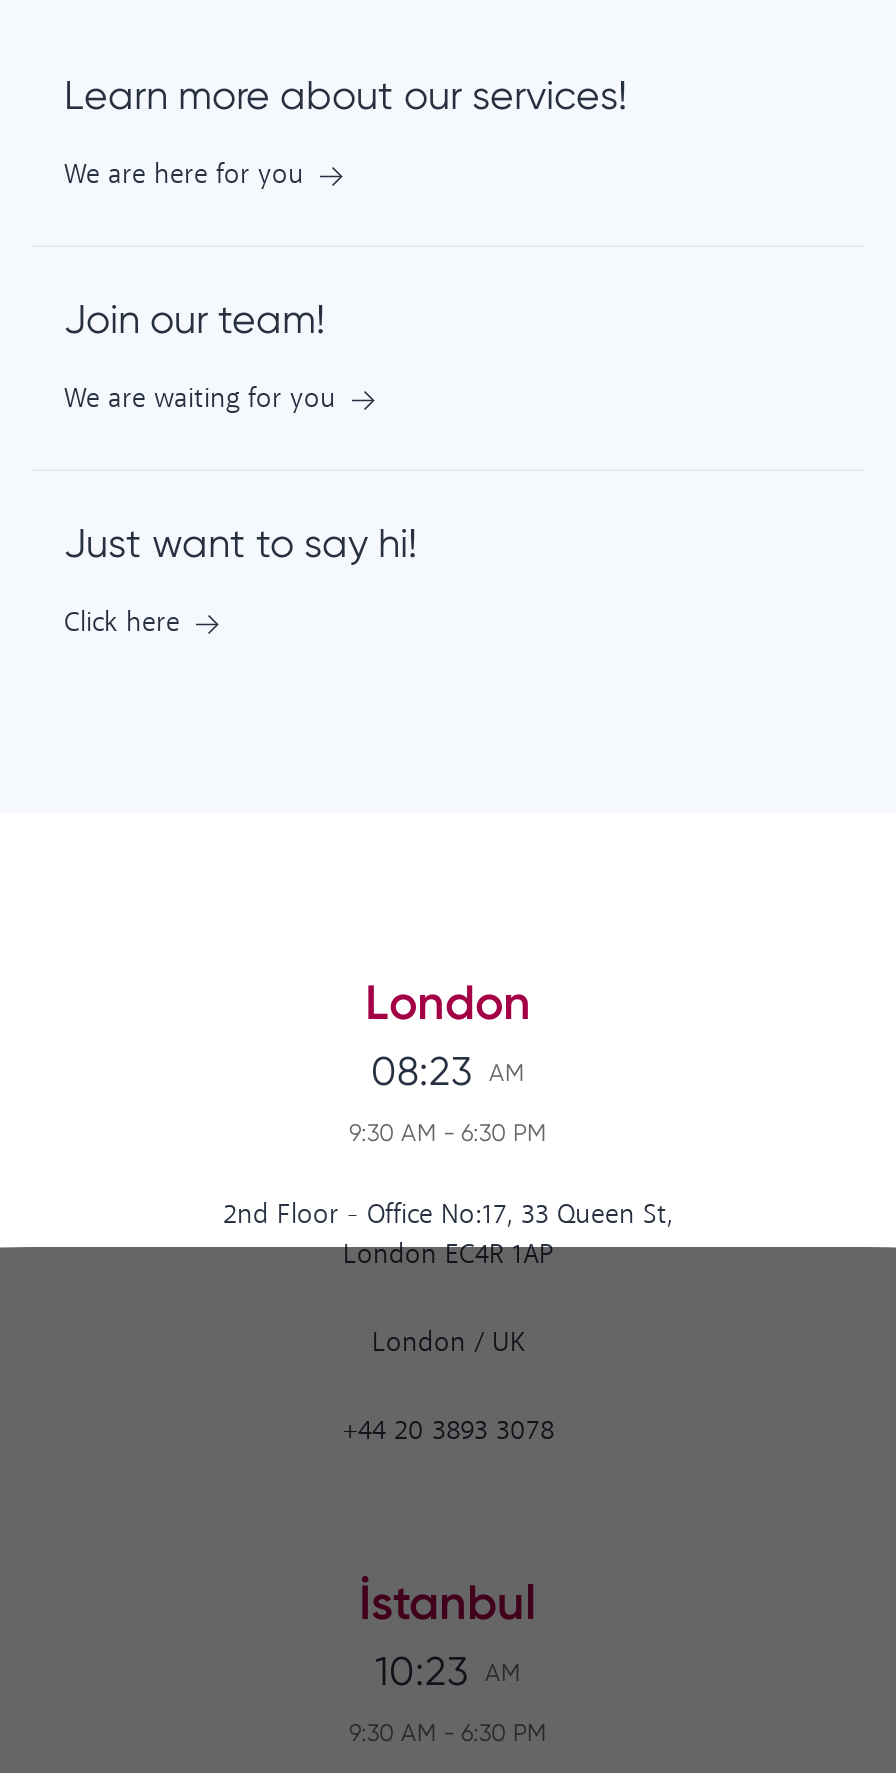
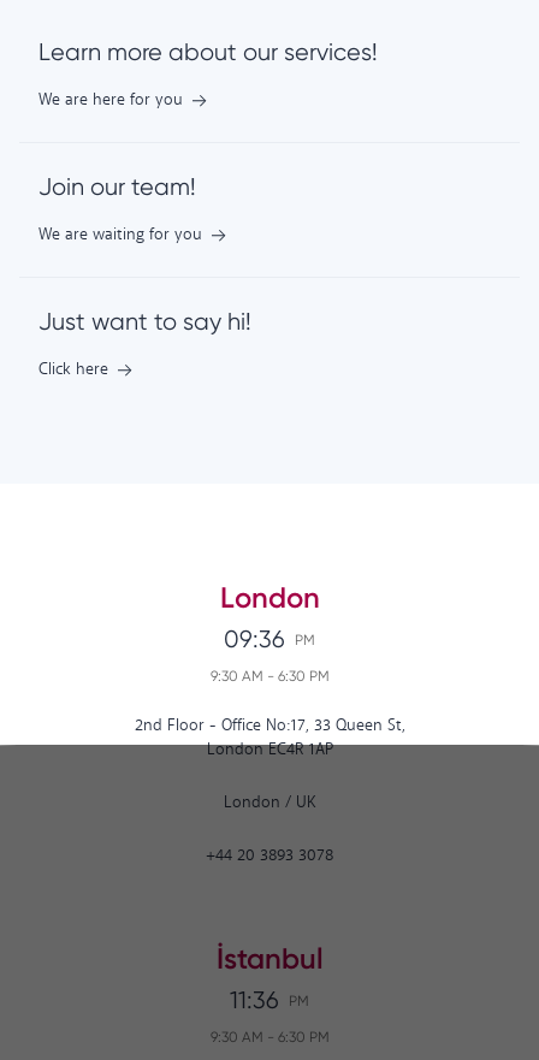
- 08:23 AM
+ 09:36 PM

- 10:23 AM
+ 11:36 PM
